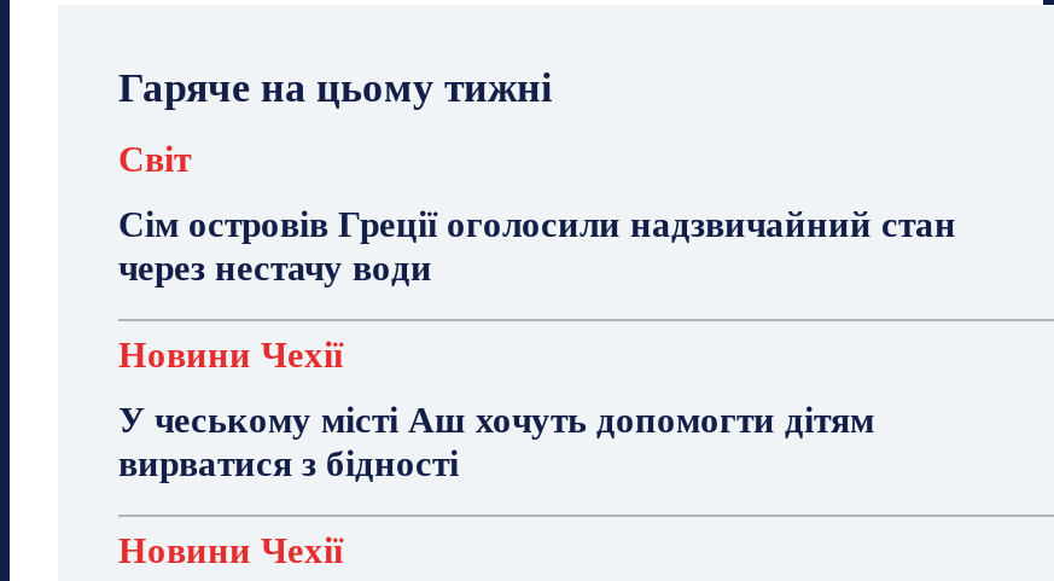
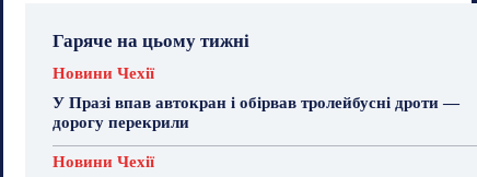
- Світ
- Сім островів Греції оголосили надзвичайний стан
- через нестачу води

- У чеському місті Аш хочуть допомогти дітям
- вирватися з бідності
+ У Празі впав автокран і обірвав тролейбусні дроти —
+ дорогу перекрили
